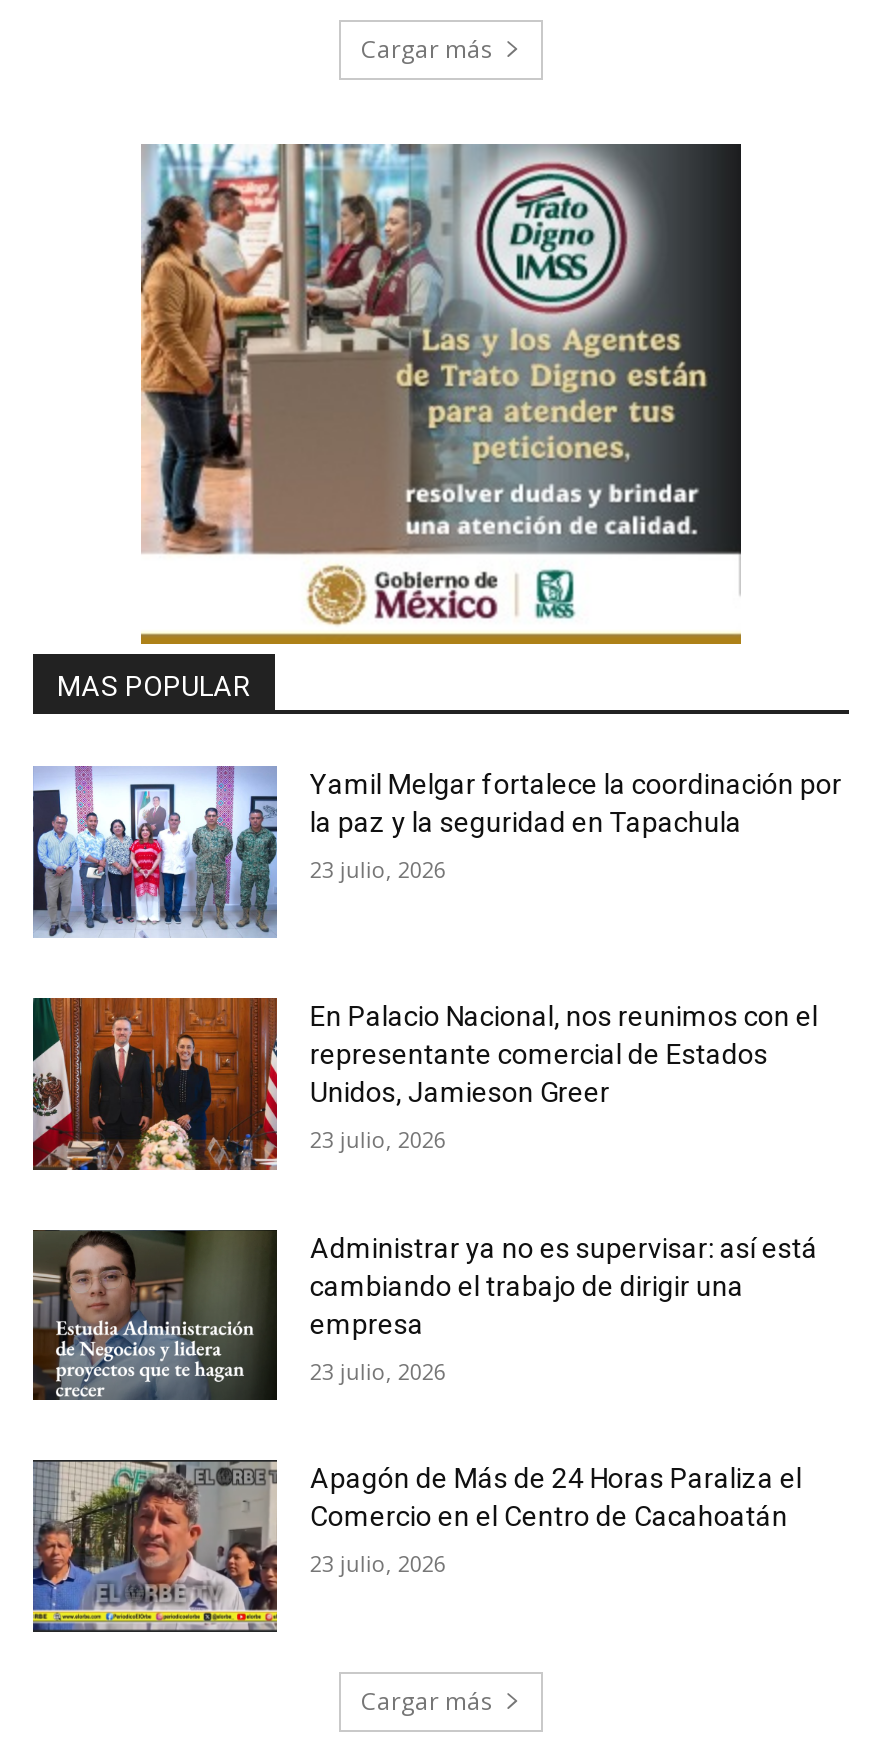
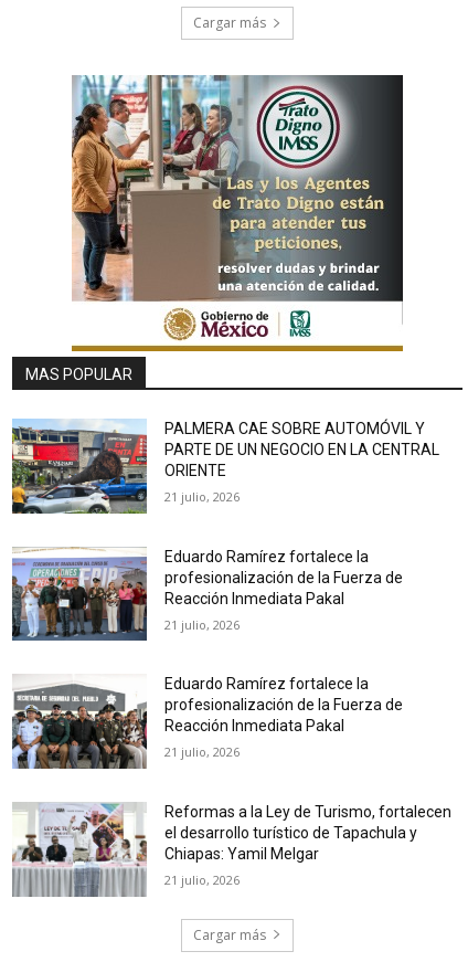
- [image]
- Yamil Melgar fortalece la coordinación por
- la paz y la seguridad en Tapachula
+ [image]
+ PALMERA CAE SOBRE AUTOMÓVIL Y
+ PARTE DE UN NEGOCIO EN LA CENTRAL
+ ORIENTE

- 23 julio, 2026
+ 21 julio, 2026

- [image]
- En Palacio Nacional, nos reunimos con el
- representante comercial de Estados
- Unidos, Jamieson Greer
+ [image]
+ Eduardo Ramírez fortalece la
+ profesionalización de la Fuerza de
+ Reacción Inmediata Pakal

- 23 julio, 2026
+ 21 julio, 2026

- [image]
- Administrar ya no es supervisar: así está
- cambiando el trabajo de dirigir una
- empresa
+ [image]
+ Eduardo Ramírez fortalece la
+ profesionalización de la Fuerza de
+ Reacción Inmediata Pakal

- 23 julio, 2026
+ 21 julio, 2026

- [image]
- Apagón de Más de 24 Horas Paraliza el
- Comercio en el Centro de Cacahoatán
+ [image]
+ Reformas a la Ley de Turismo, fortalecen
+ el desarrollo turístico de Tapachula y
+ Chiapas: Yamil Melgar

- 23 julio, 2026
+ 21 julio, 2026
